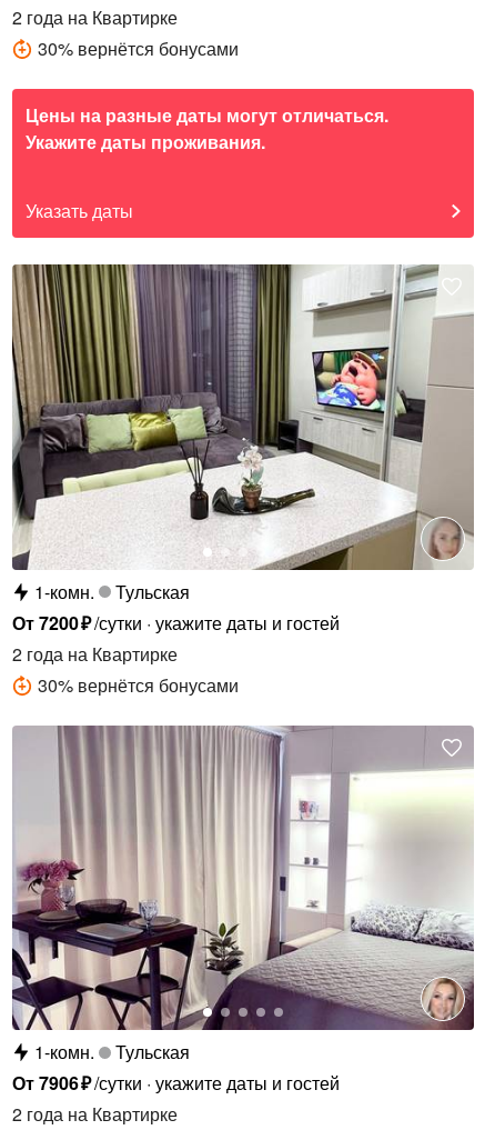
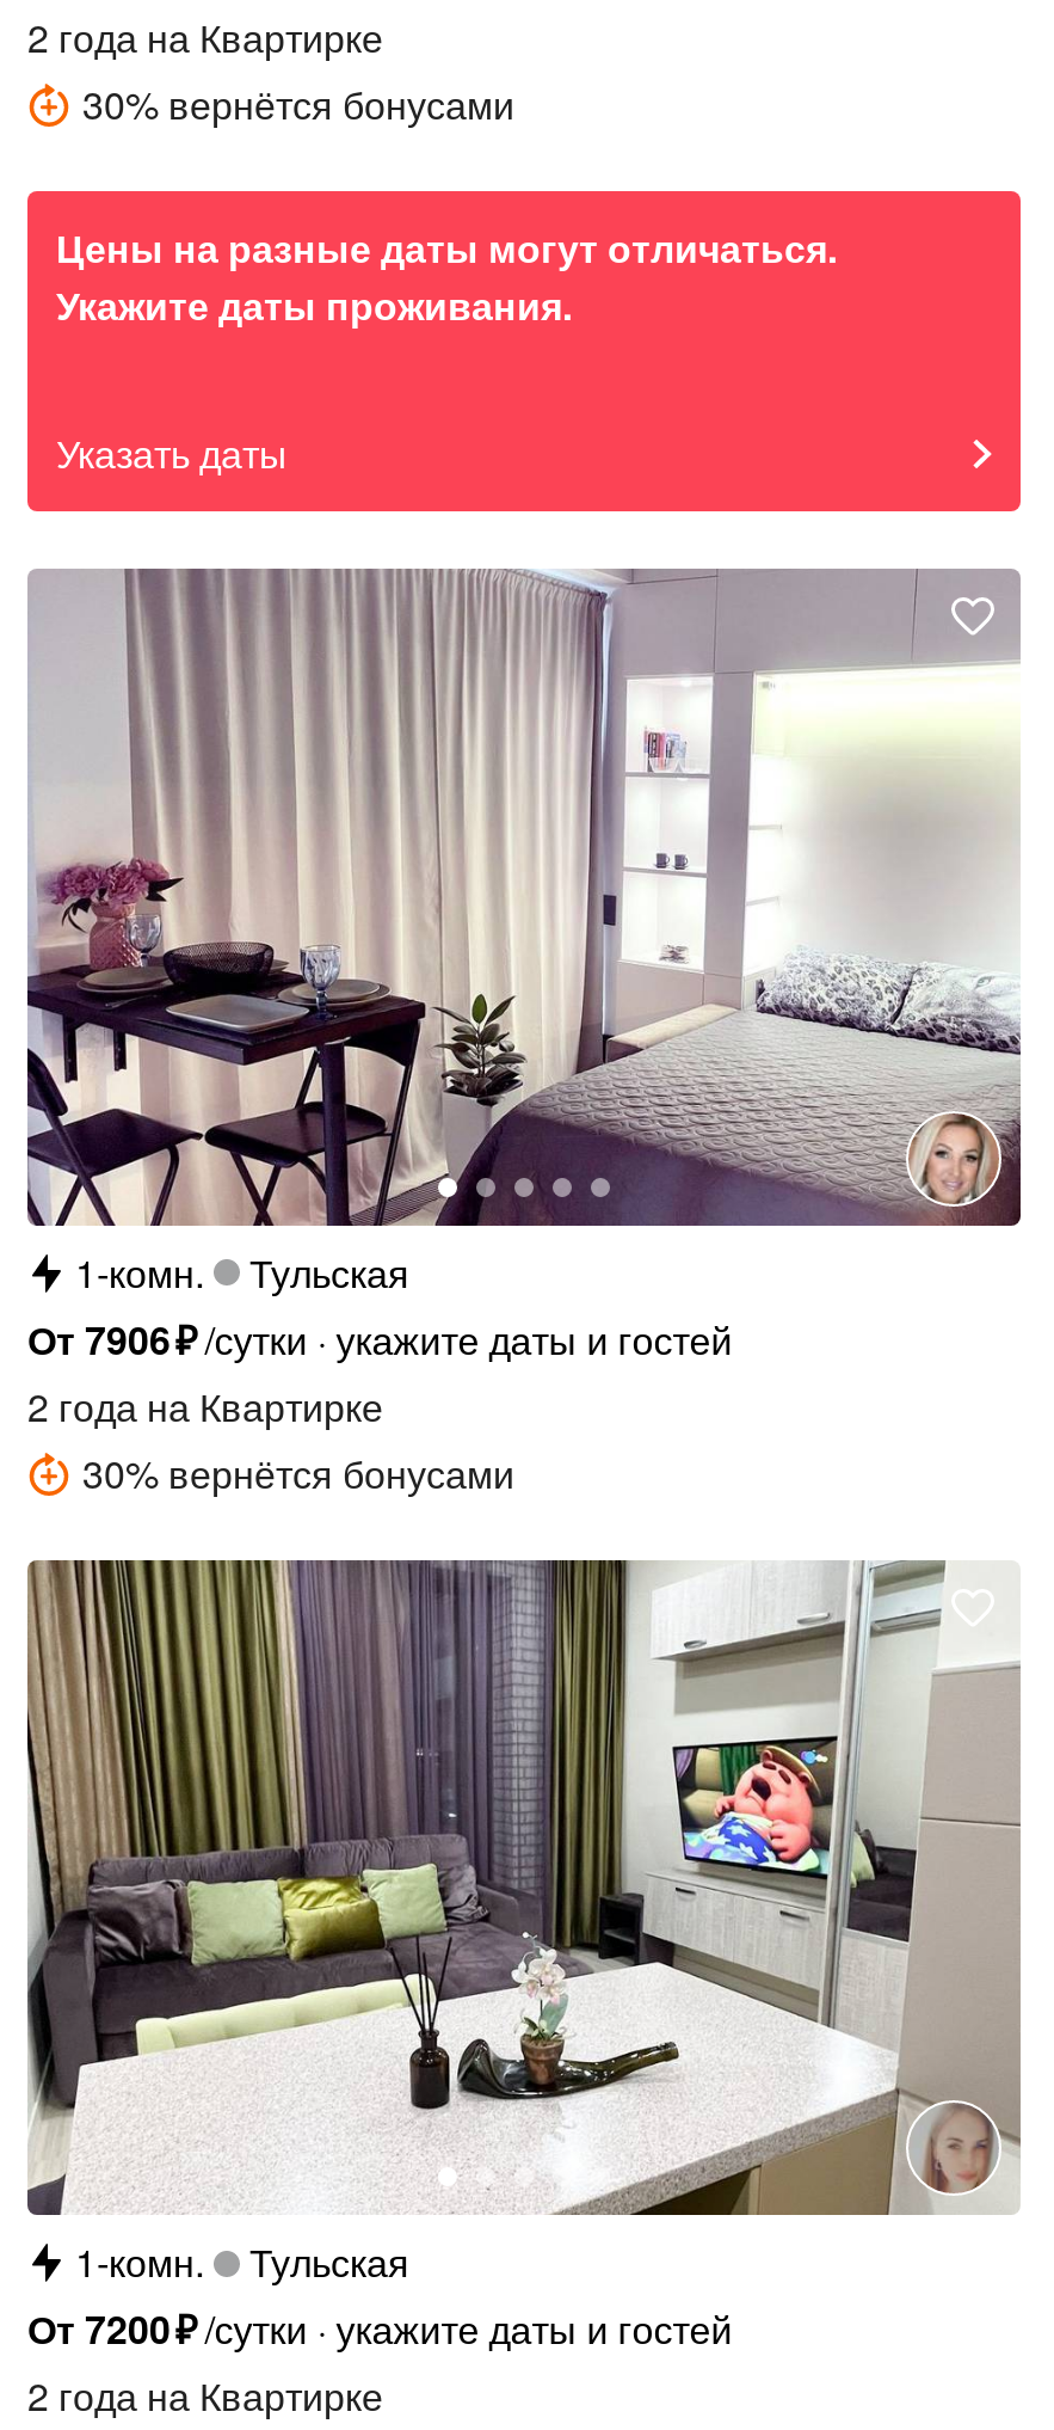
moved down: [image] | От 7200₽ /сутки укажите даты и гостей

moved up: [image] | От 7906₽ /сутки укажите даты и гостей
